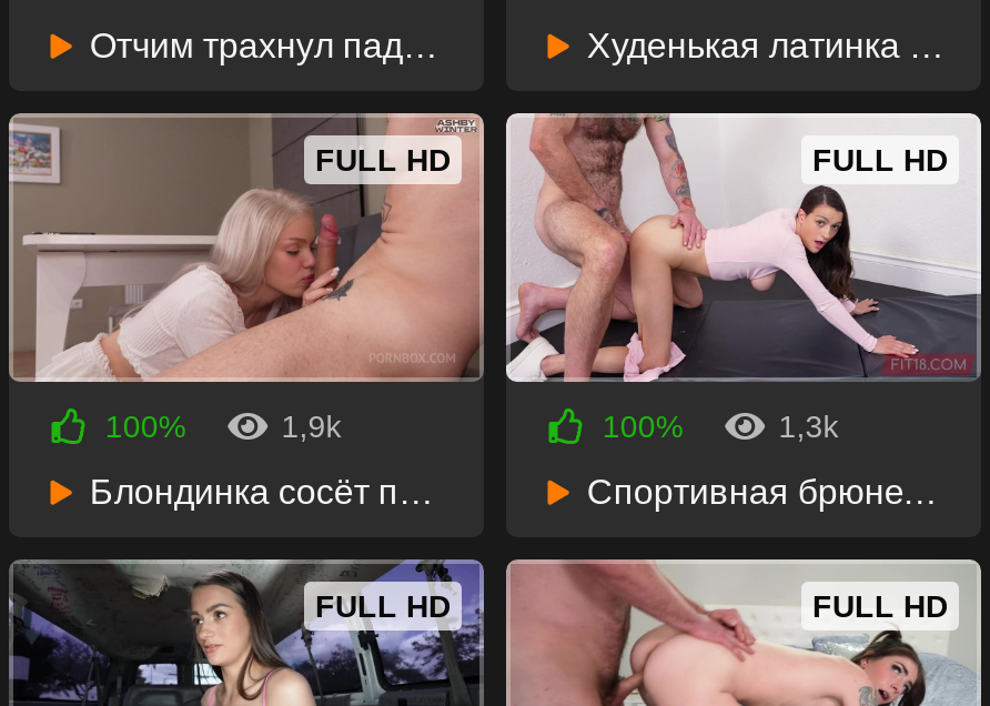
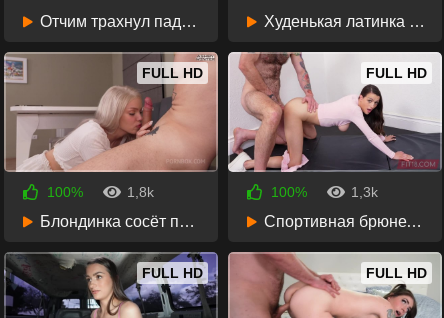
- 1,9k
+ 1,8k
